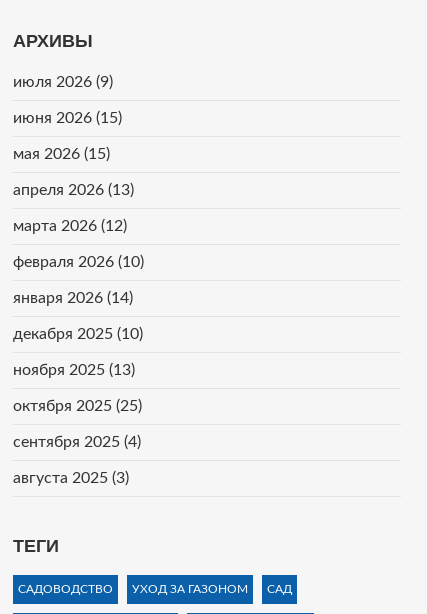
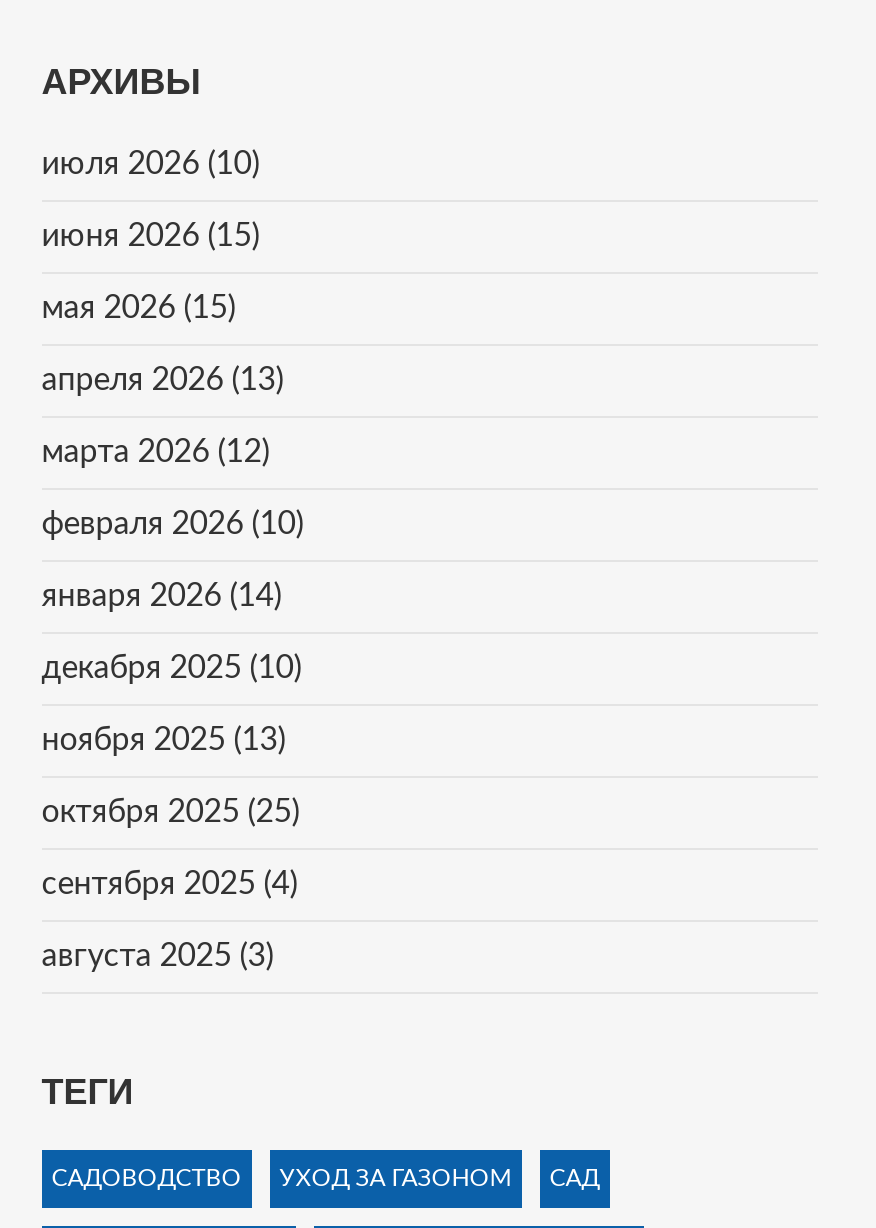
- июля 2026 (9)
+ июля 2026 (10)
